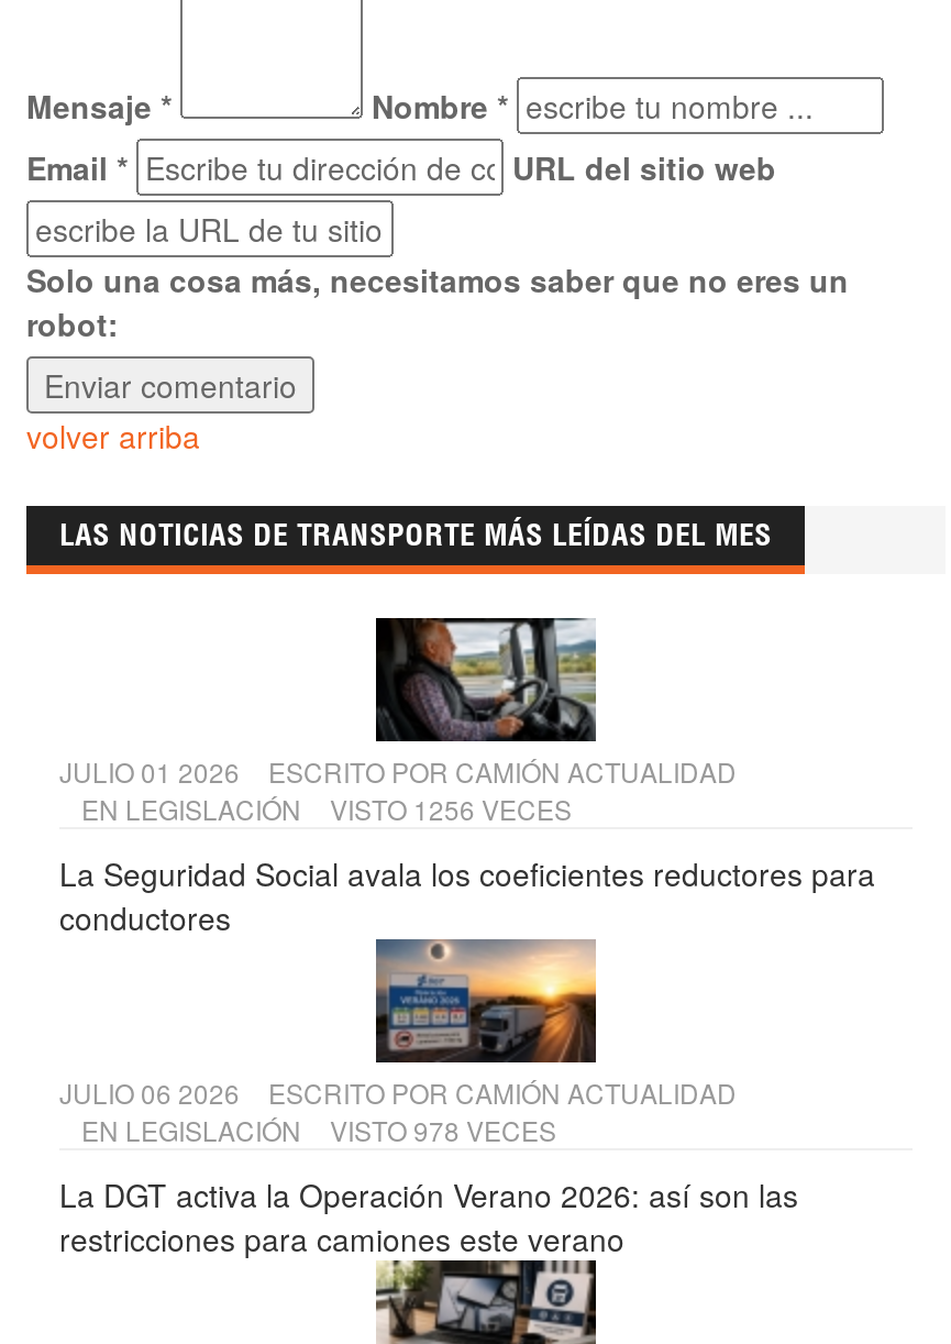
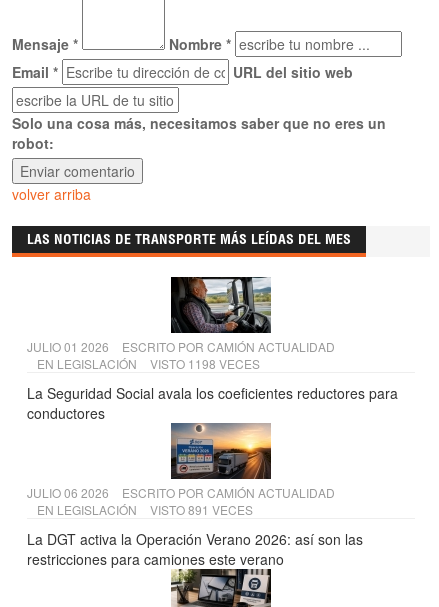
- EN LEGISLACIÓN VISTO 1256 VECES
+ EN LEGISLACIÓN VISTO 1198 VECES

- EN LEGISLACIÓN VISTO 978 VECES
+ EN LEGISLACIÓN VISTO 891 VECES
